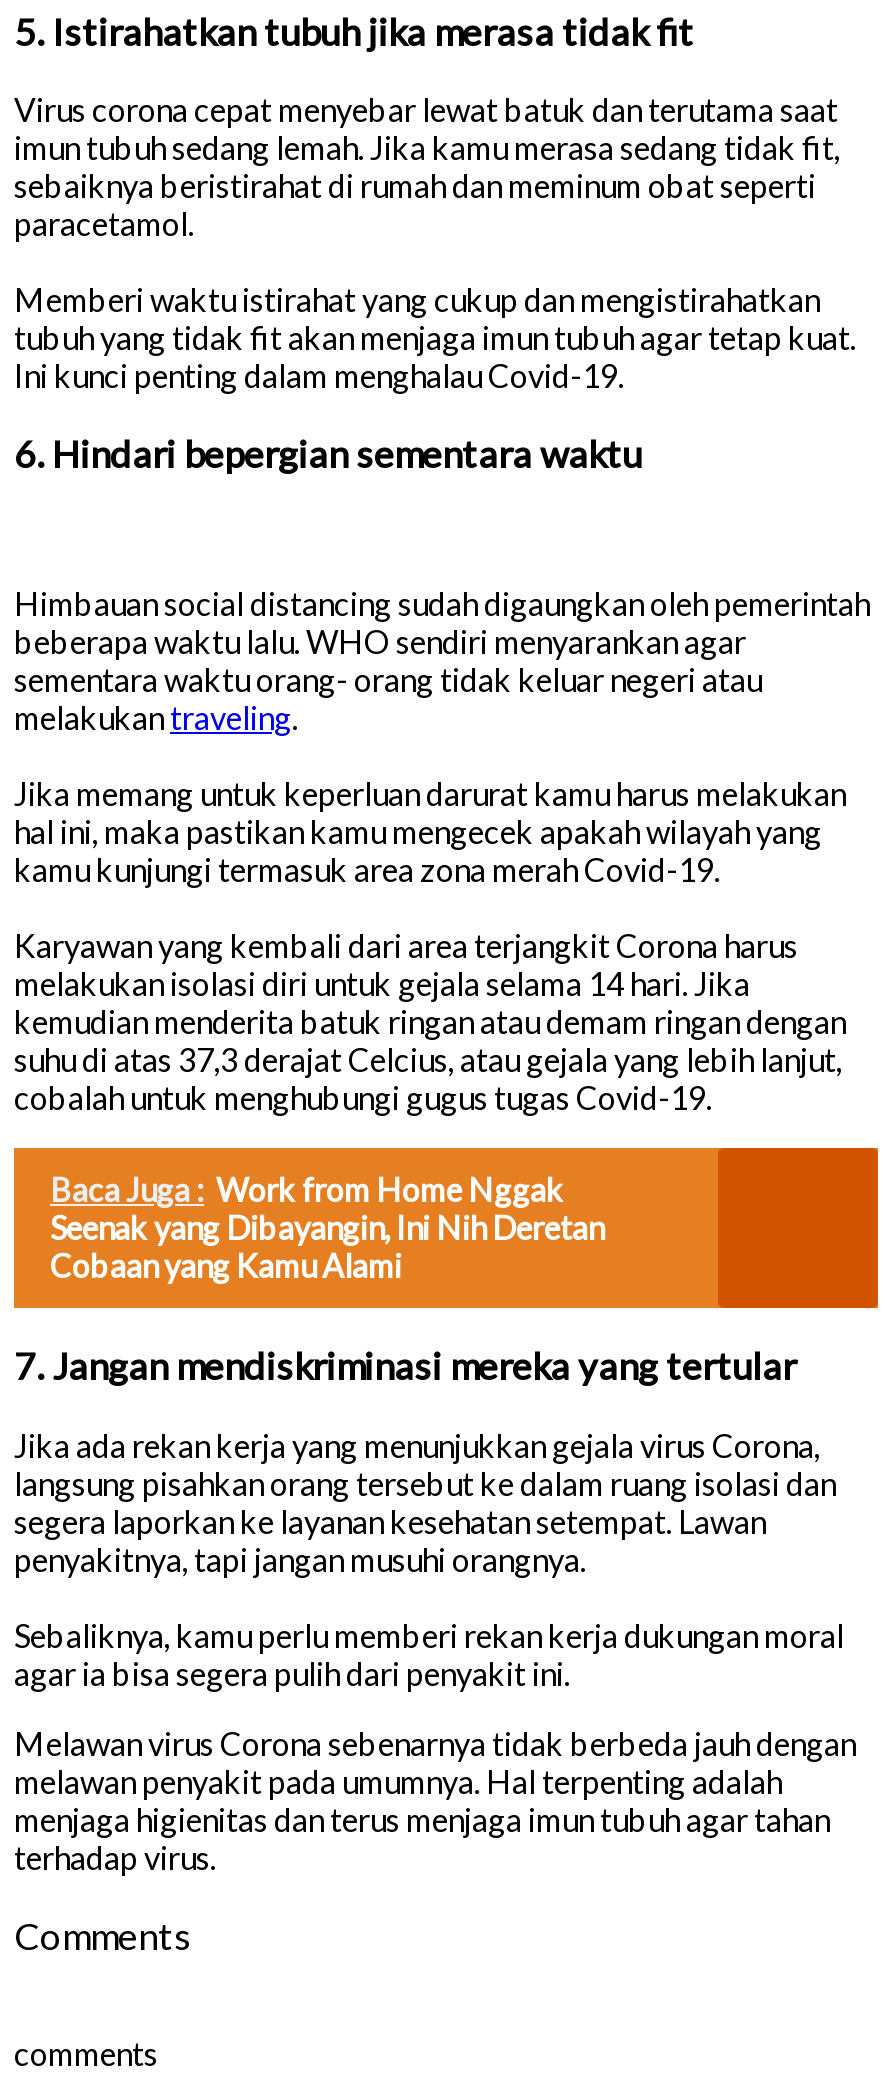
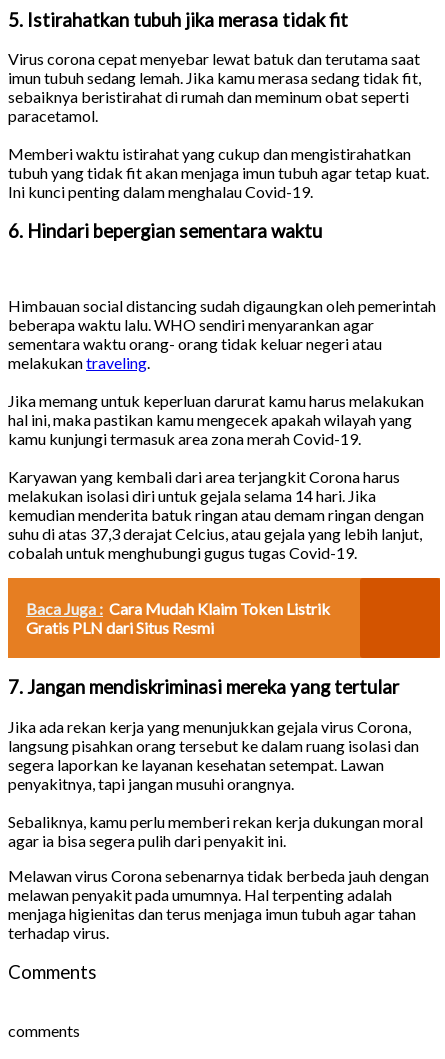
- Baca Juga : Work from Home Nggak
- Seenak yang Dibayangin, Ini Nih Deretan
- Cobaan yang Kamu Alami
+ Baca Juga : Cara Mudah Klaim Token Listrik
+ Gratis PLN dari Situs Resmi
